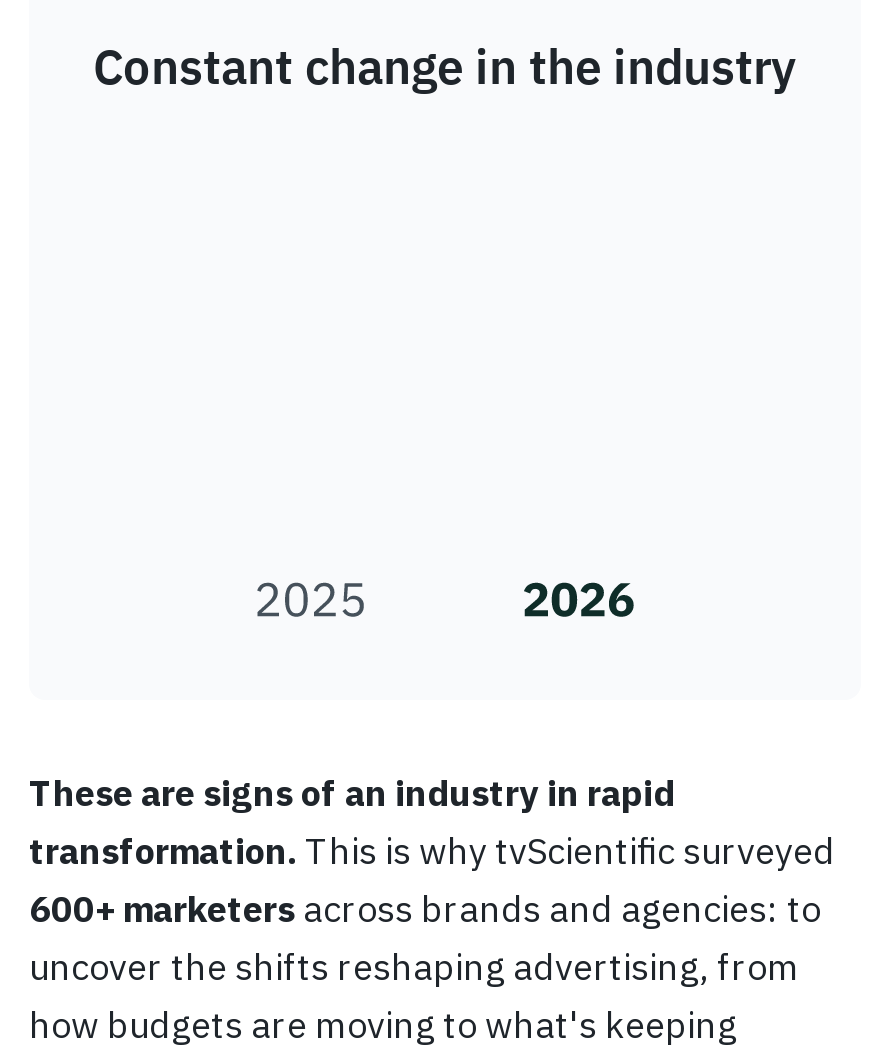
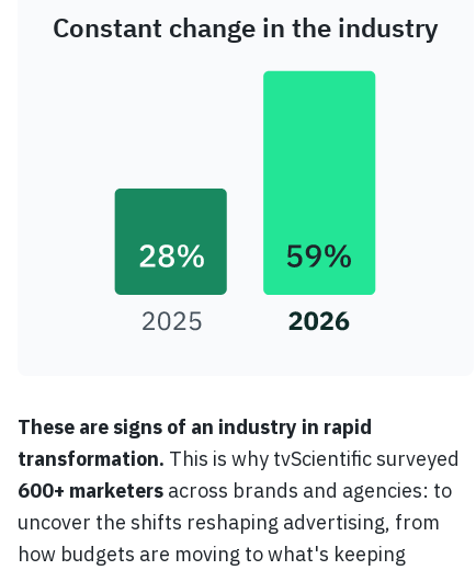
+ [image]

+ [image]
